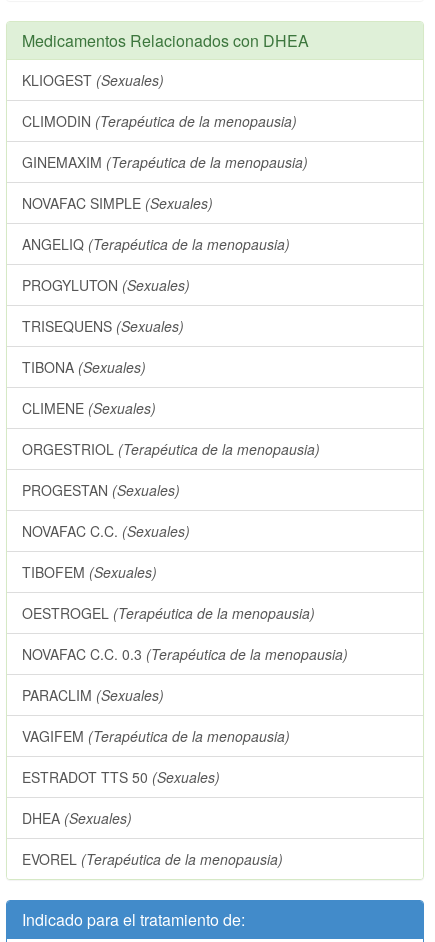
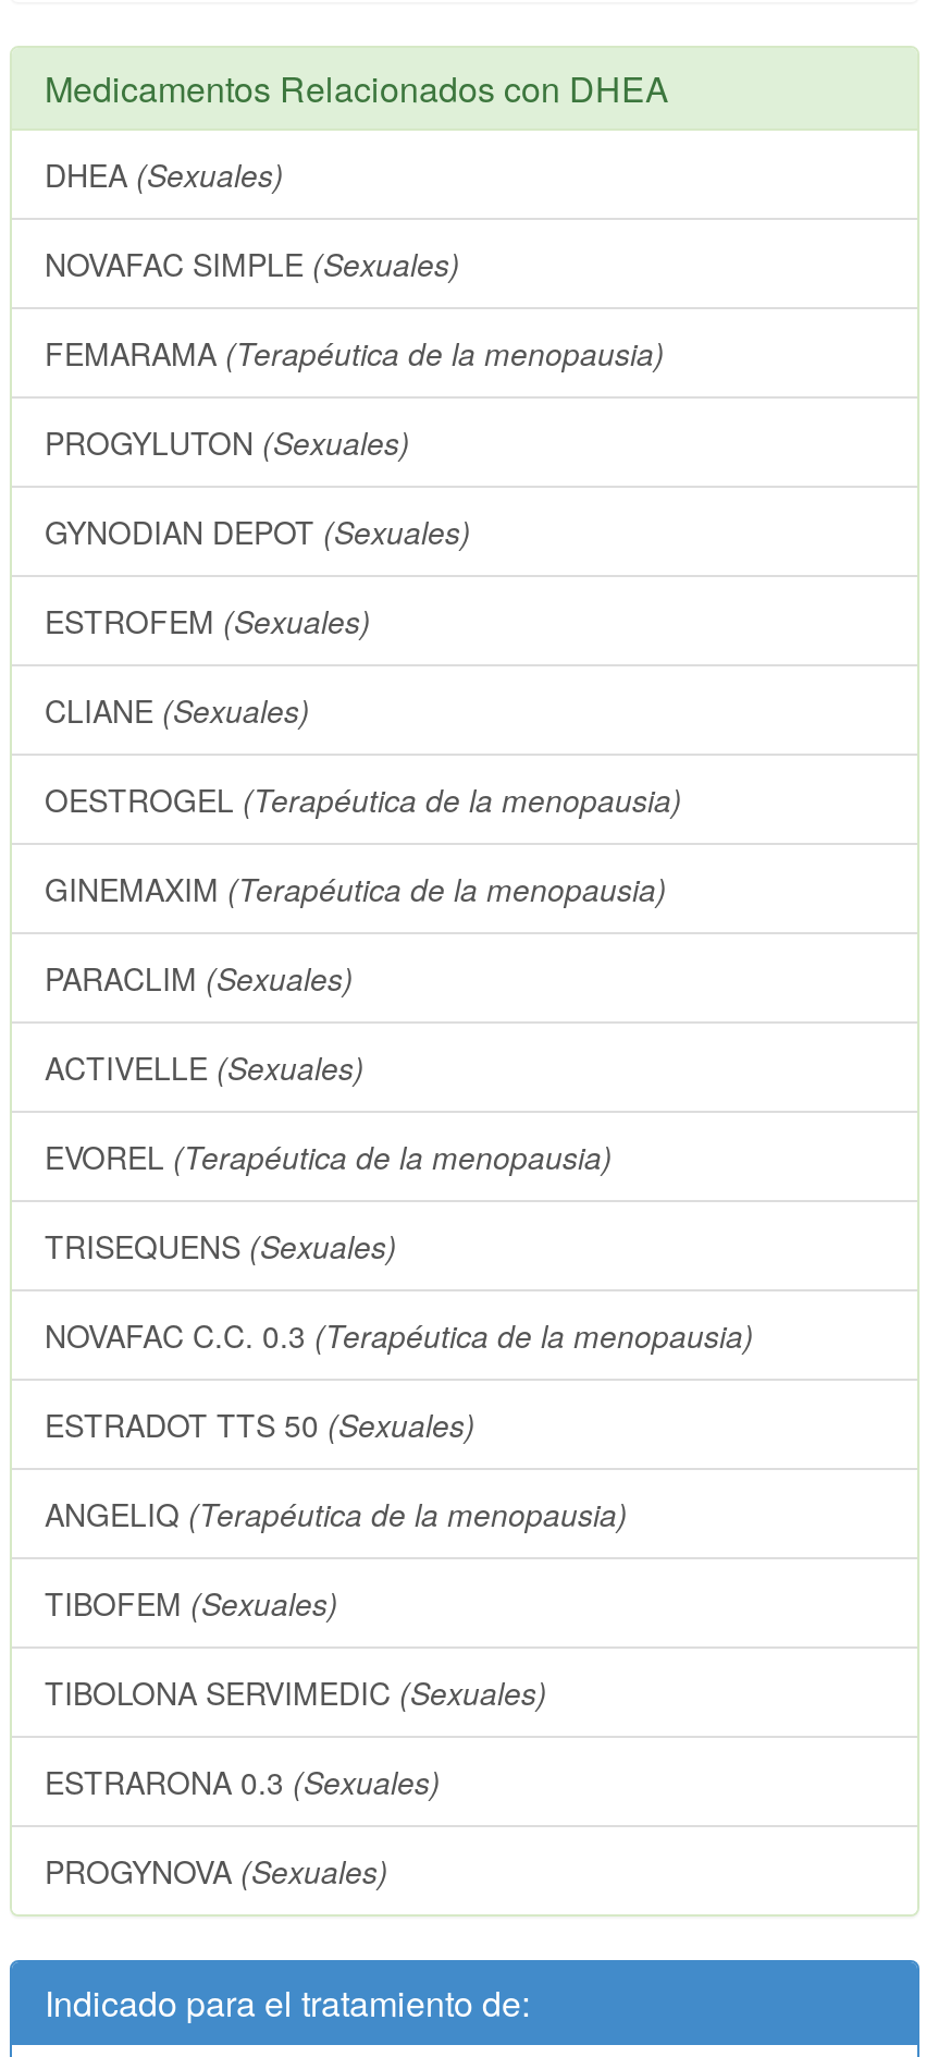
- KLIOGEST (Sexuales)
- CLIMODIN (Terapéutica de la menopausia)
+ FEMARAMA (Terapéutica de la menopausia)
+ GYNODIAN DEPOT (Sexuales)
+ ESTROFEM (Sexuales)
+ CLIANE (Sexuales)

moved down: GINEMAXIM (Terapéutica de la menopausia)

+ ACTIVELLE (Sexuales)

moved up: NOVAFAC SIMPLE (Sexuales)

moved down: ANGELIQ (Terapéutica de la menopausia)

moved up: PROGYLUTON (Sexuales)

moved up: TRISEQUENS (Sexuales)

- TIBONA (Sexuales)
- CLIMENE (Sexuales)
- ORGESTRIOL (Terapéutica de la menopausia)
- PROGESTAN (Sexuales)
- NOVAFAC C.C. (Sexuales)

moved down: TIBOFEM (Sexuales)

moved up: OESTROGEL (Terapéutica de la menopausia)

moved up: NOVAFAC C.C. 0.3 (Terapéutica de la menopausia) | PARACLIM (Sexuales)

- VAGIFEM (Terapéutica de la menopausia)
+ TIBOLONA SERVIMEDIC (Sexuales)
+ ESTRARONA 0.3 (Sexuales)
+ PROGYNOVA (Sexuales)

moved up: ESTRADOT TTS 50 (Sexuales)

moved up: DHEA (Sexuales)

moved up: EVOREL (Terapéutica de la menopausia)
